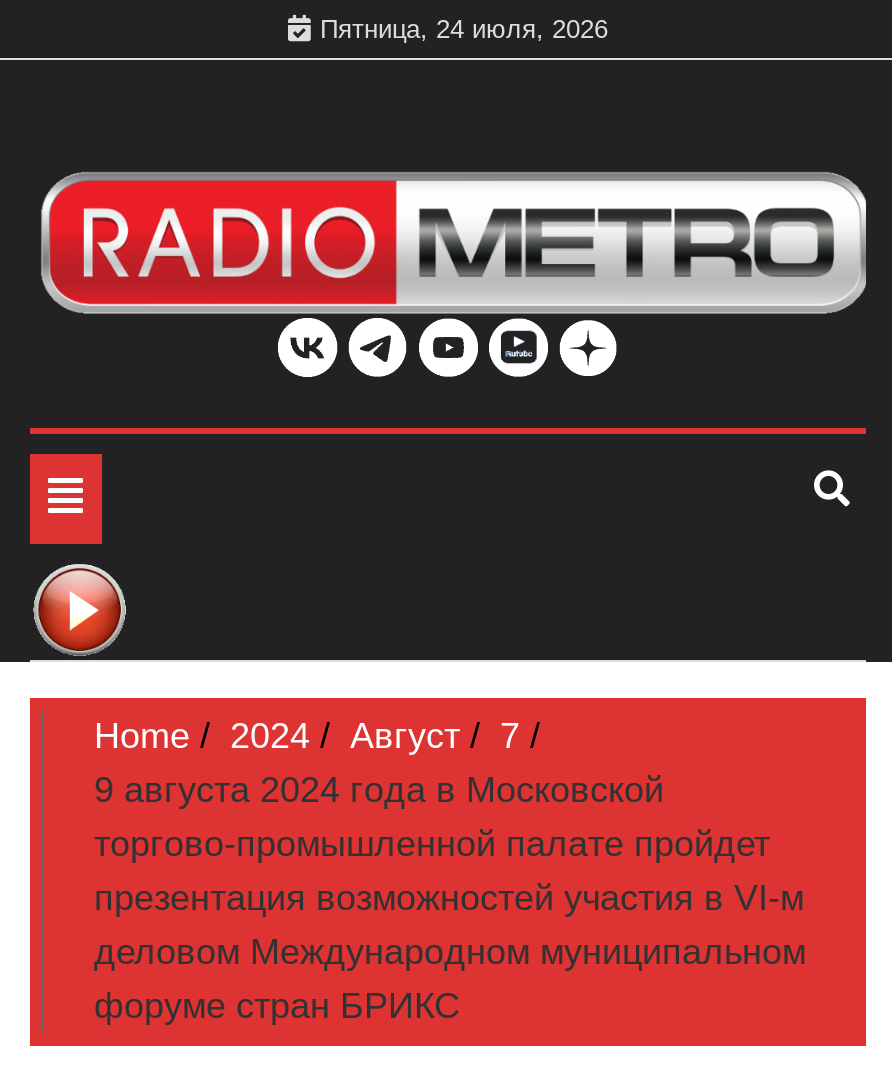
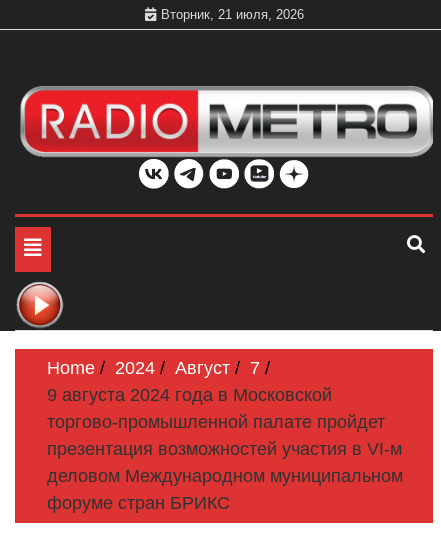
- Пятница, 24 июля, 2026
+ Вторник, 21 июля, 2026
